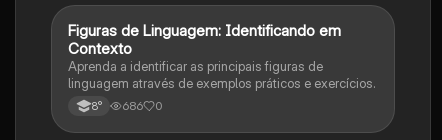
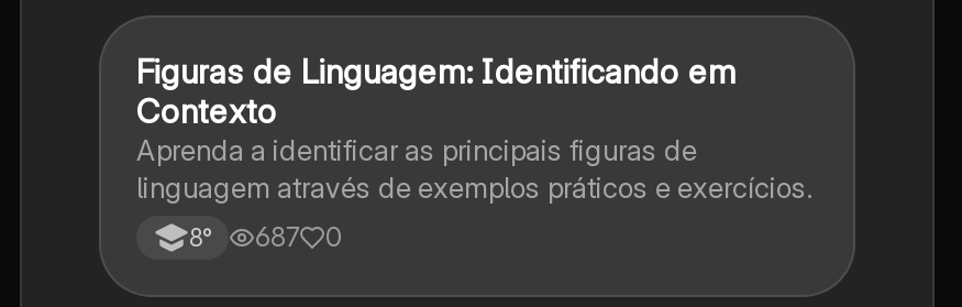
- 686
+ 687
